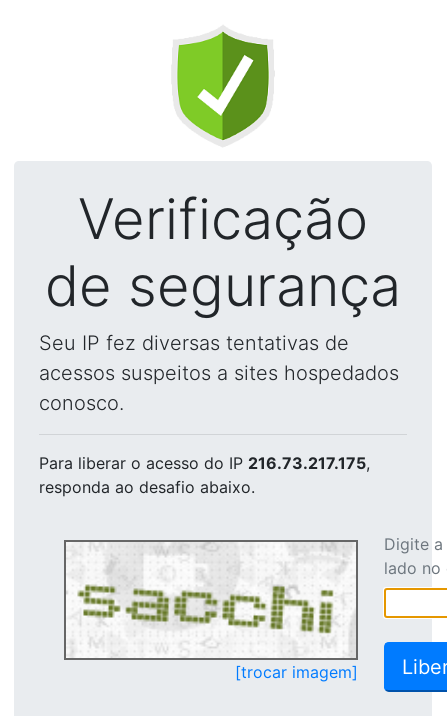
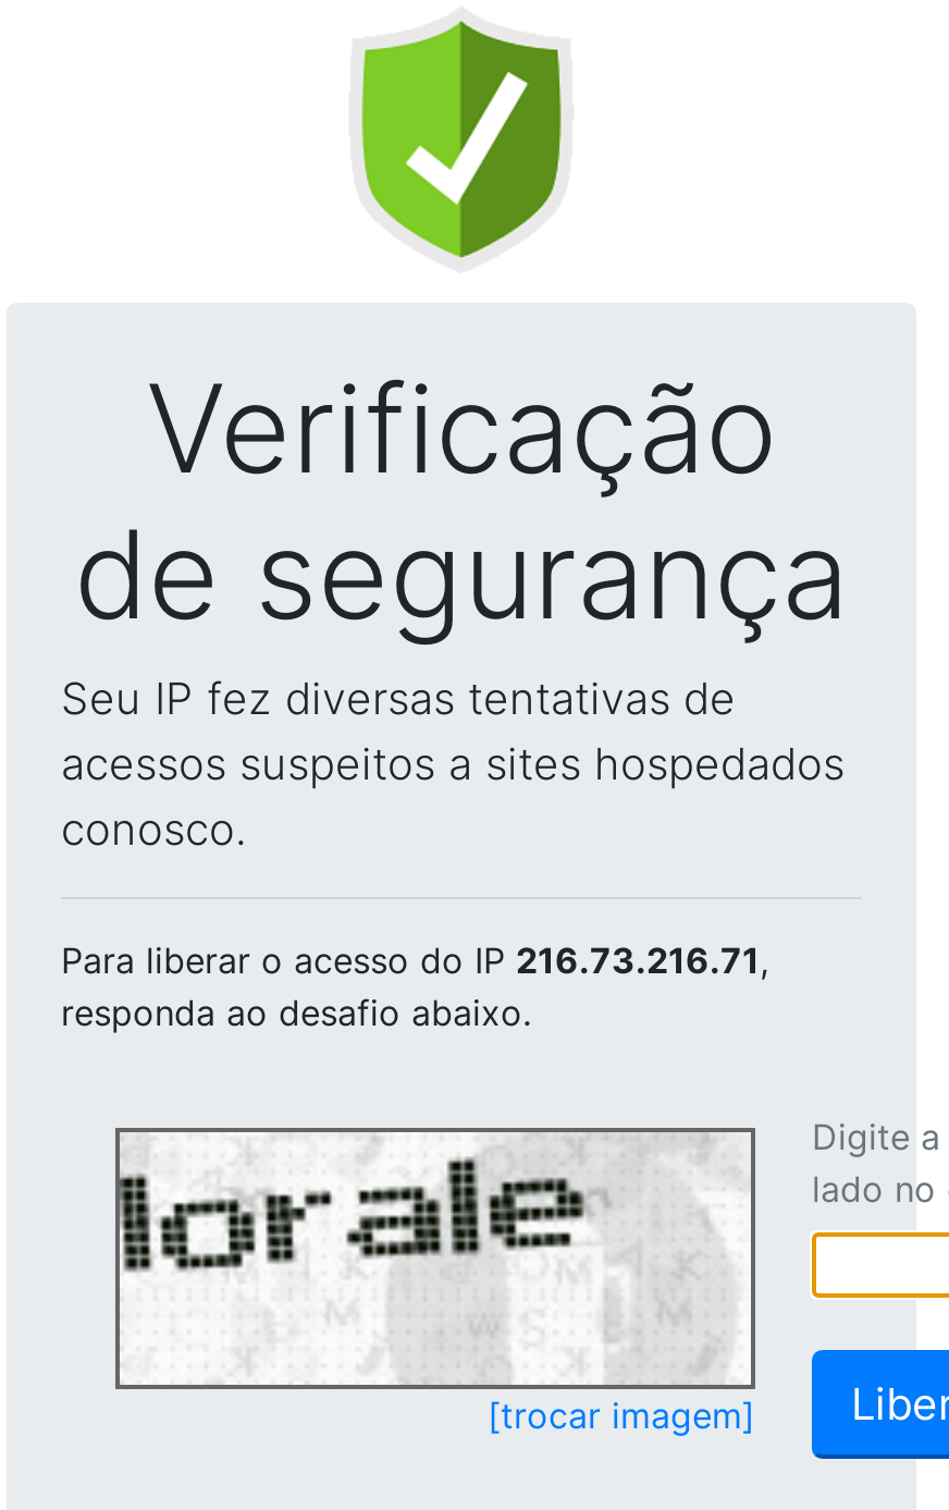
- Para liberar o acesso do IP 216.73.217.175,
+ Para liberar o acesso do IP 216.73.216.71,

- [image]
+ [image]
